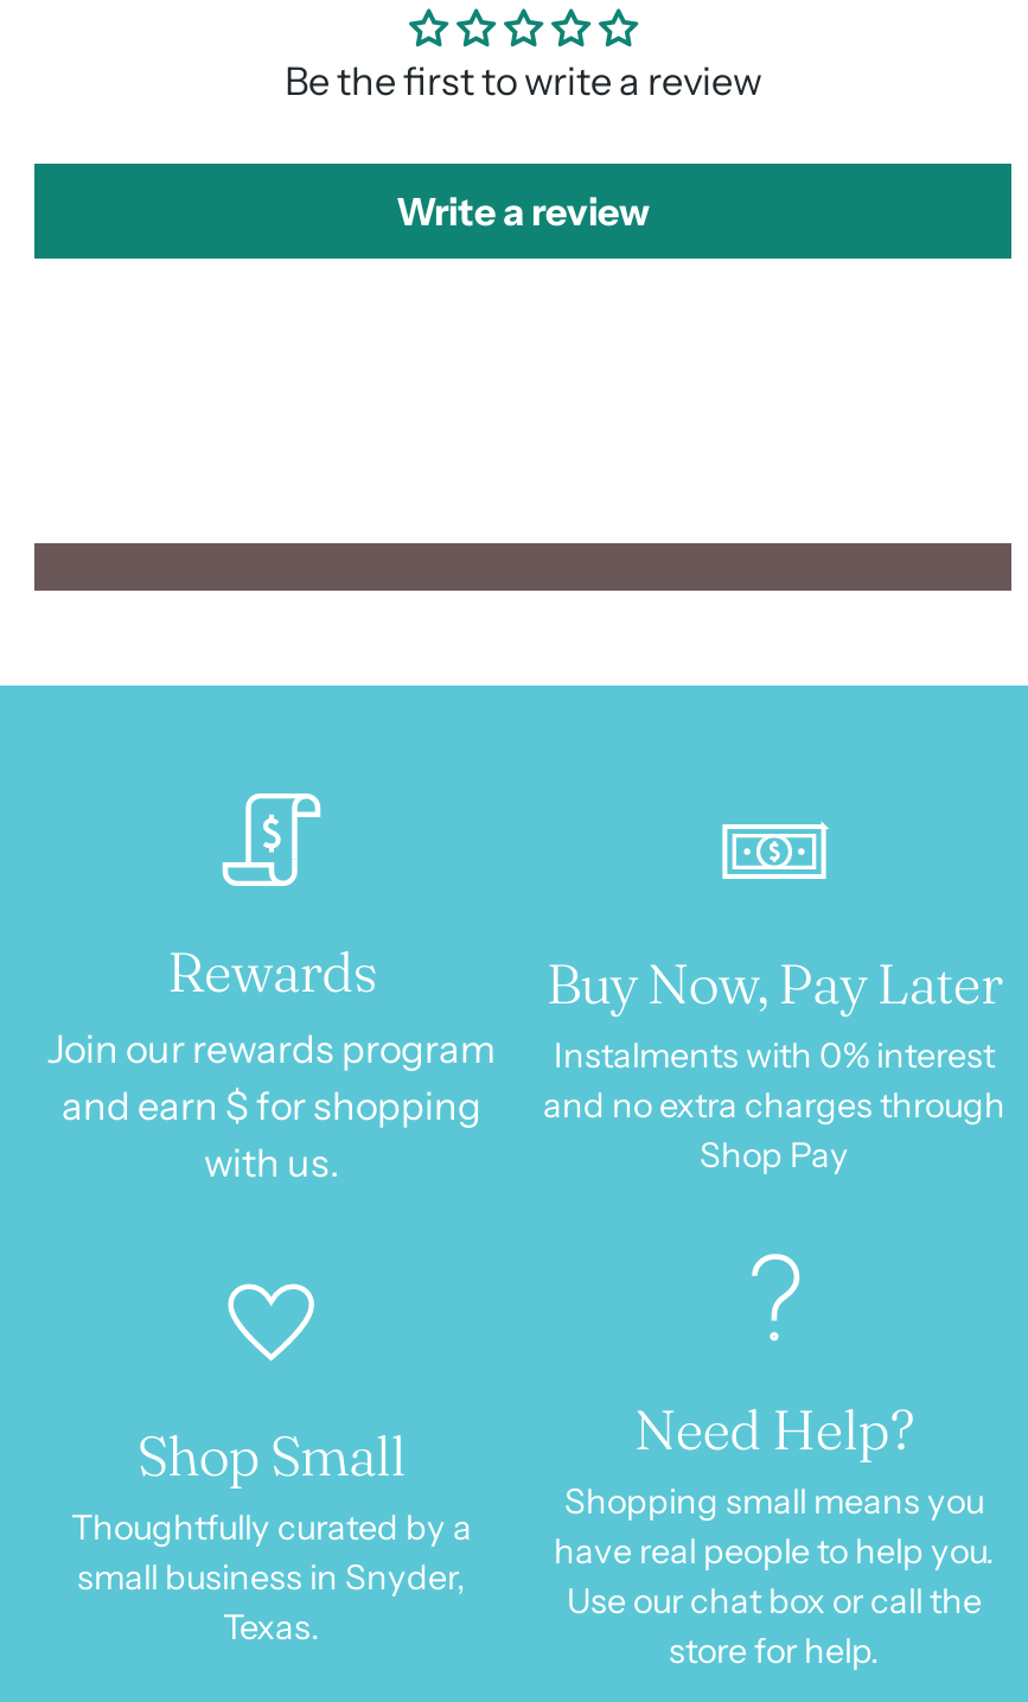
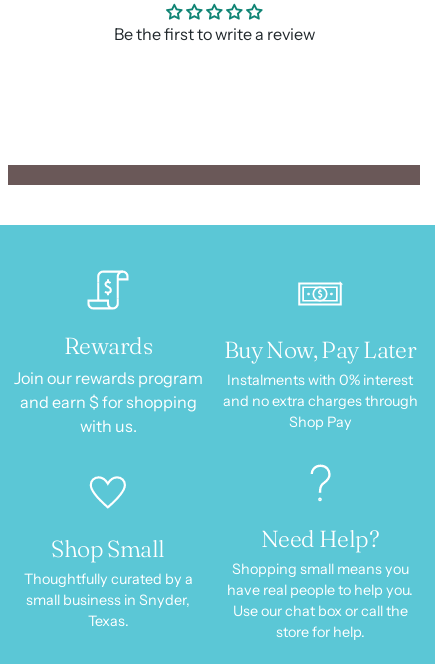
- Write a review
